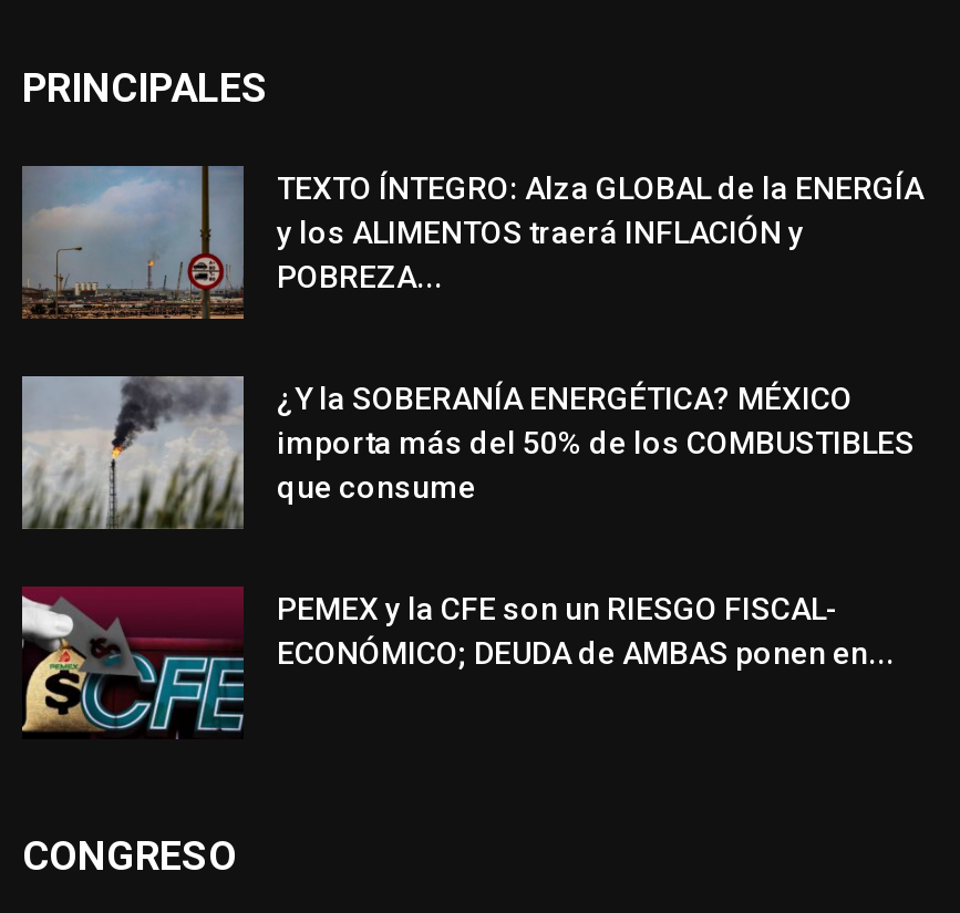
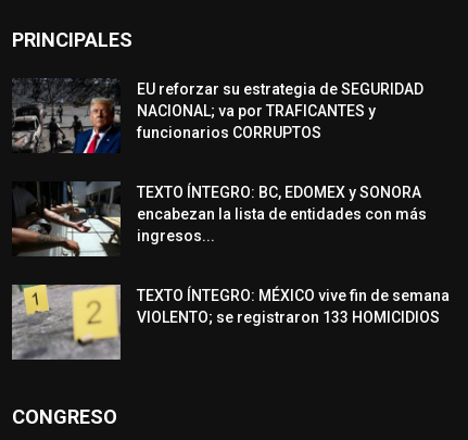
- [image]
- TEXTO ÍNTEGRO: Alza GLOBAL de la ENERGÍA
- y los ALIMENTOS traerá INFLACIÓN y
- POBREZA...
+ [image]
+ EU reforzar su estrategia de SEGURIDAD
+ NACIONAL; va por TRAFICANTES y
+ funcionarios CORRUPTOS

- [image]
- ¿Y la SOBERANÍA ENERGÉTICA? MÉXICO
- importa más del 50% de los COMBUSTIBLES
- que consume
+ [image]
+ TEXTO ÍNTEGRO: BC, EDOMEX y SONORA
+ encabezan la lista de entidades con más
+ ingresos...

- [image]
- PEMEX y la CFE son un RIESGO FISCAL-
- ECONÓMICO; DEUDA de AMBAS ponen en...
+ [image]
+ TEXTO ÍNTEGRO: MÉXICO vive fin de semana
+ VIOLENTO; se registraron 133 HOMICIDIOS
